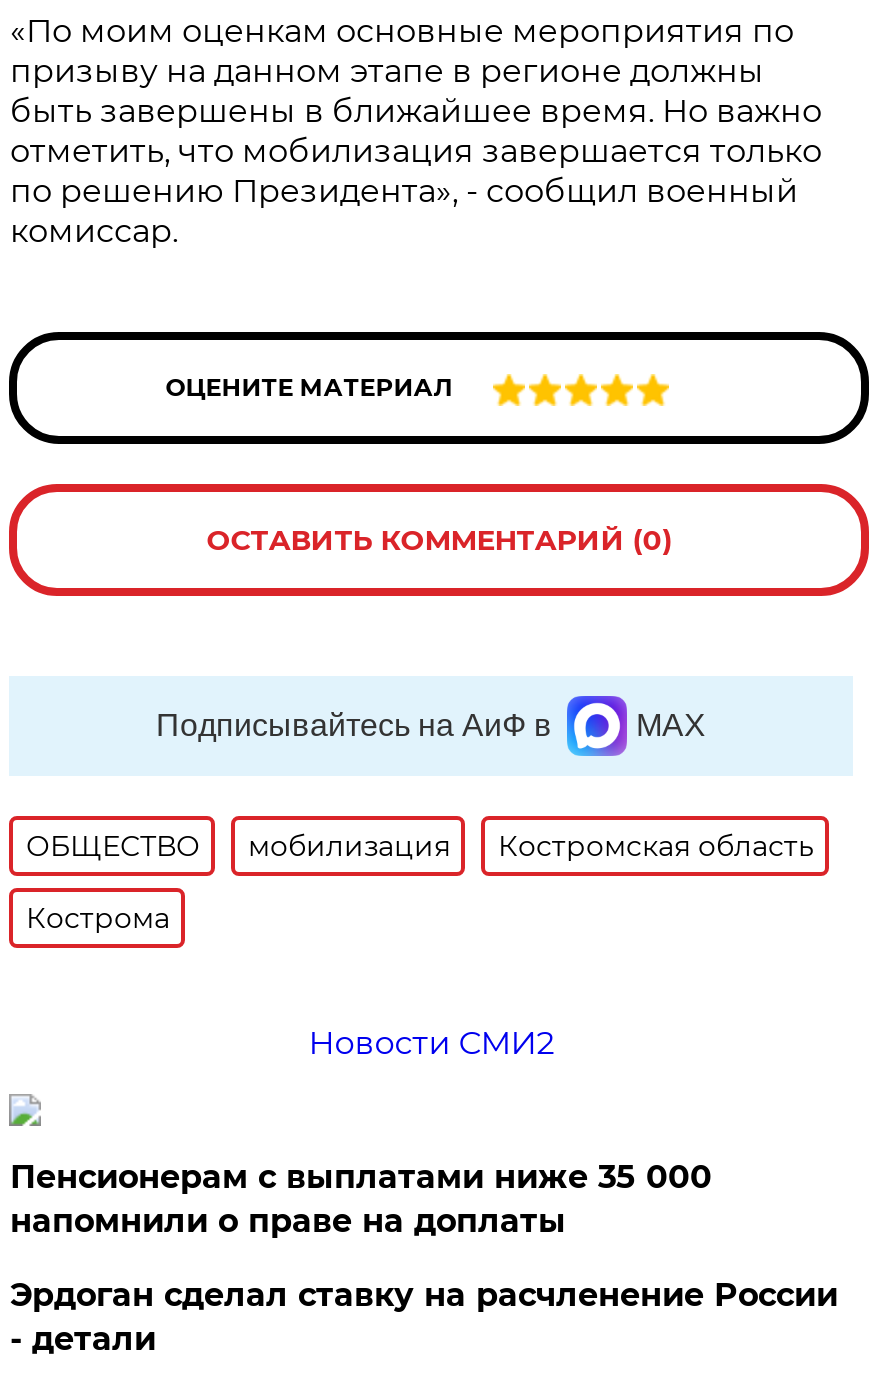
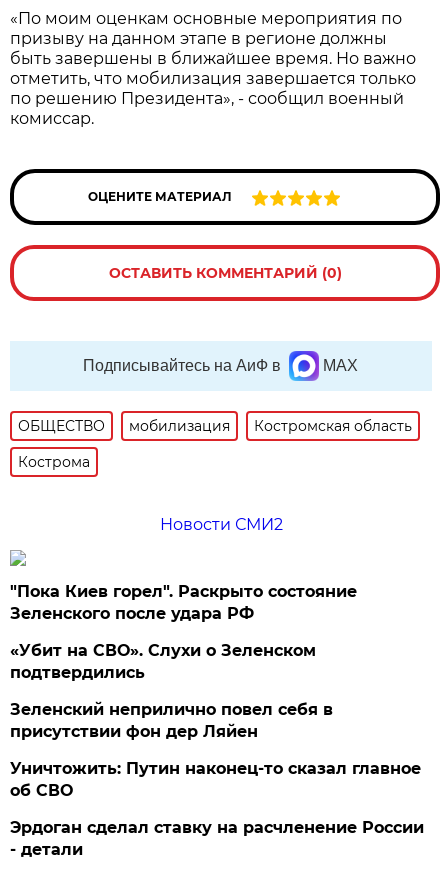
- Пенсионерам с выплатами ниже 35 000
- напомнили о праве на доплаты
+ "Пока Киев горел". Раскрыто состояние
+ Зеленского после удара РФ
+ «Убит на СВО». Слухи о Зеленском
+ подтвердились
+ Зеленский неприлично повел cебя в
+ присутствии фон дер Ляйен
+ Уничтожить: Путин наконец-то сказал главное
+ об СВО
